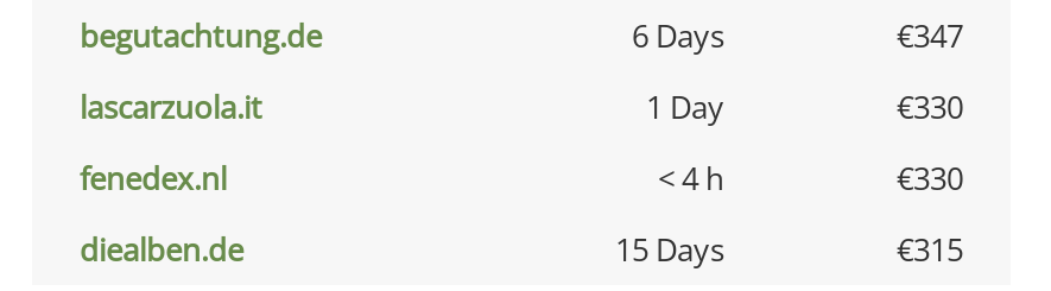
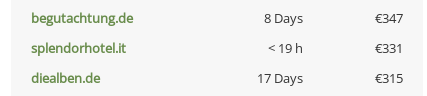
- 6 Days
+ 8 Days

- lascarzuola.it
- 1 Day
- €330
- fenedex.nl
- < 4 h
- €330
+ splendorhotel.it
+ < 19 h
+ €331

- 15 Days
+ 17 Days
